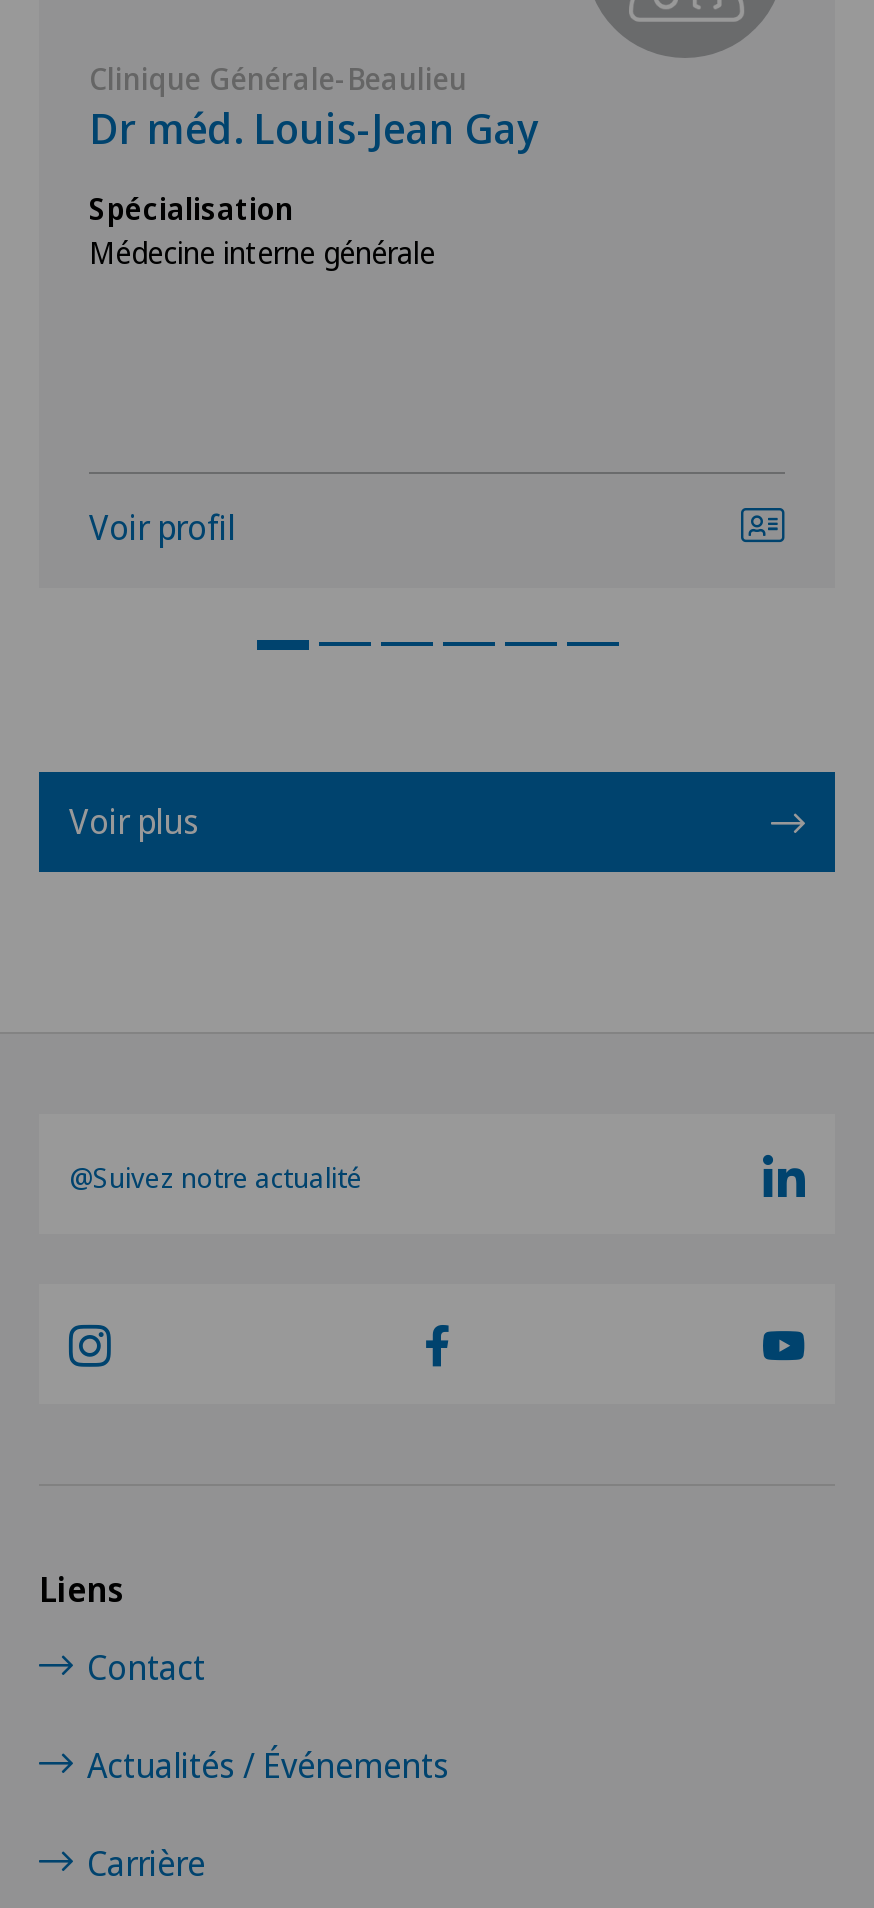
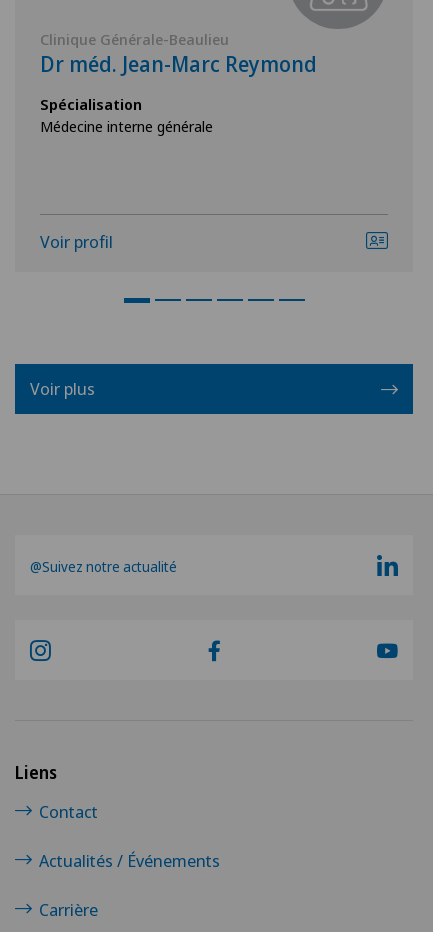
- Dr méd. Louis-Jean Gay
+ Dr méd. Jean-Marc Reymond
